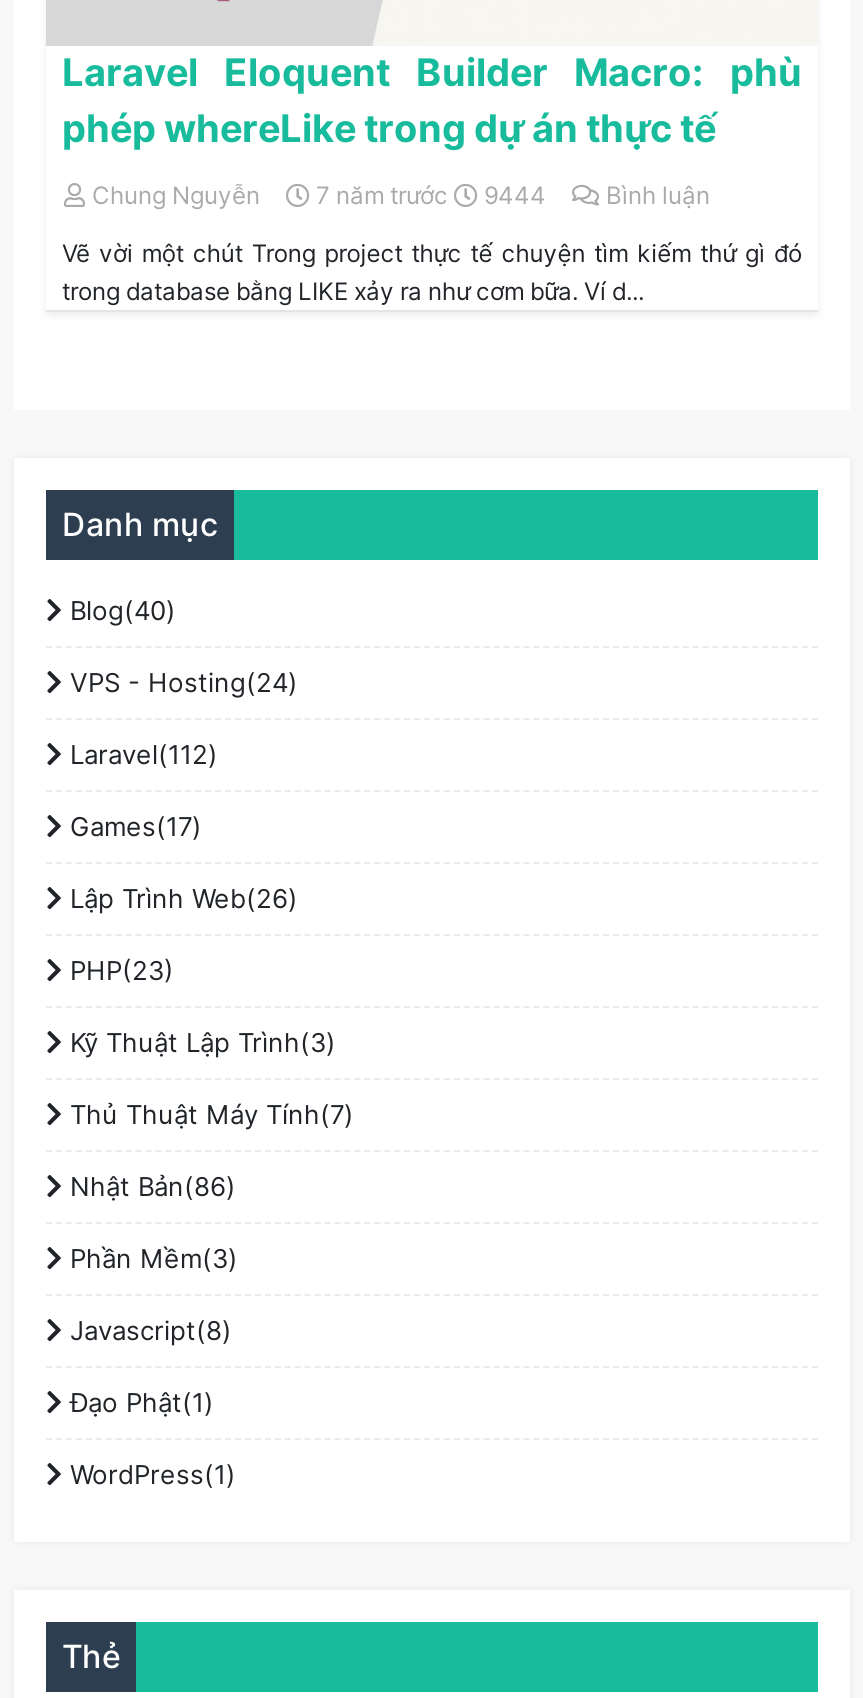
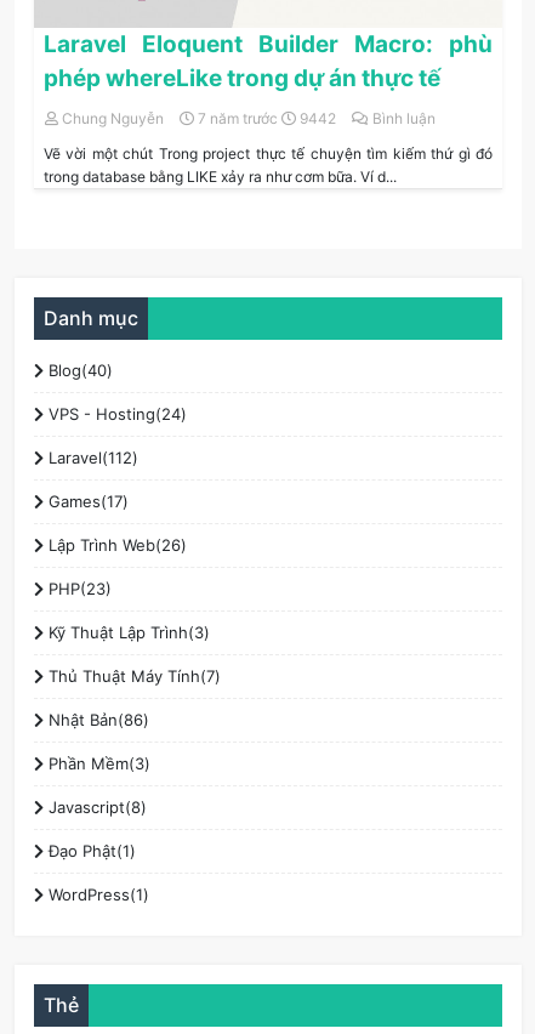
- Chung Nguyễn 7 năm trước 9444 Bình luận
+ Chung Nguyễn 7 năm trước 9442 Bình luận
